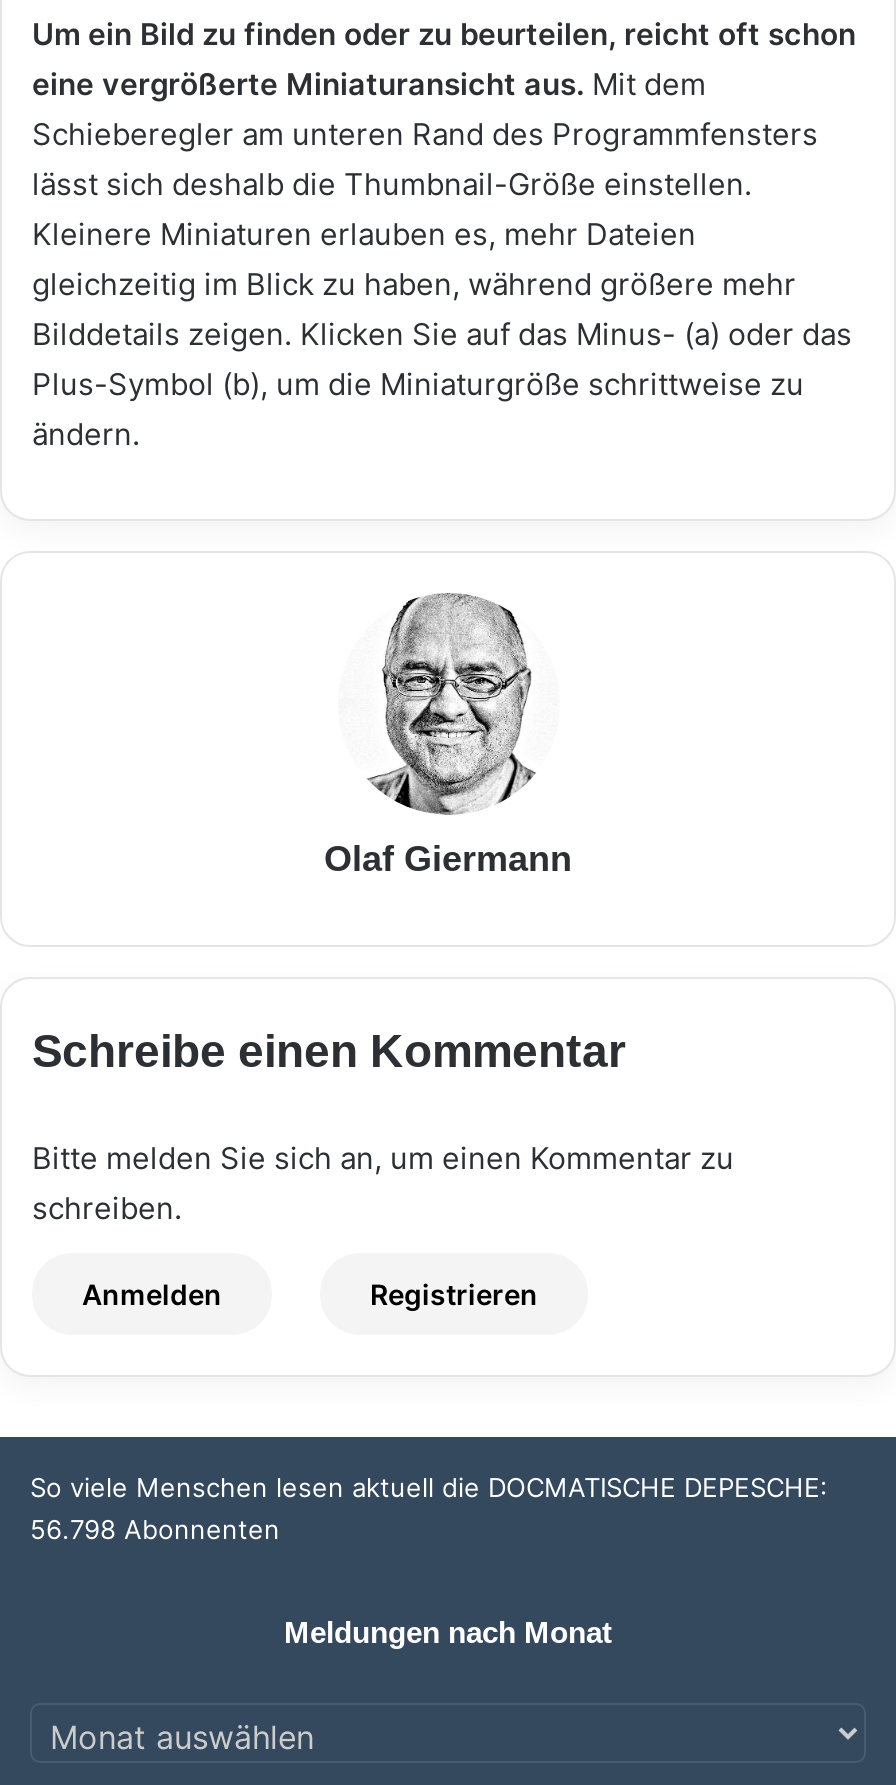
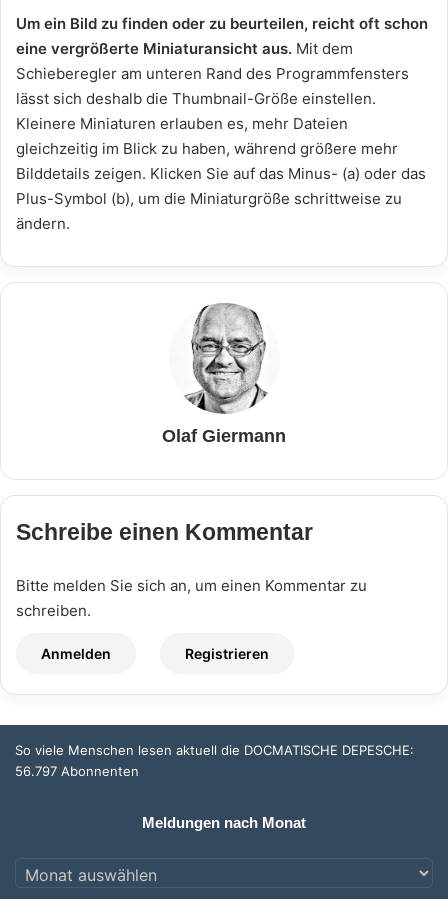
- 56.798 Abonnenten
+ 56.797 Abonnenten
